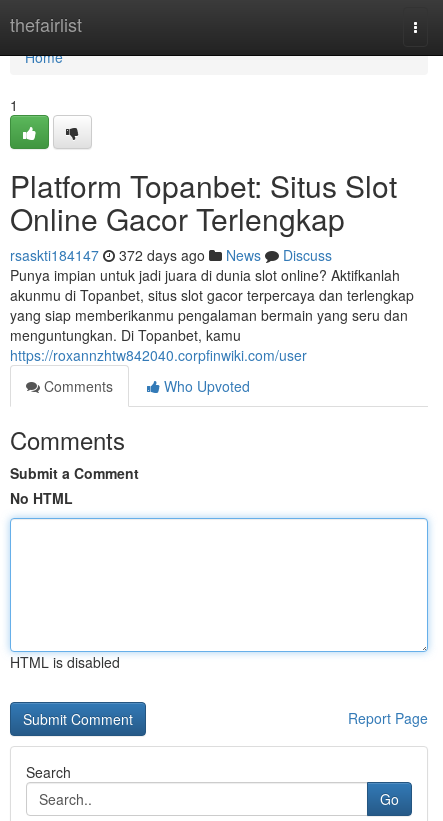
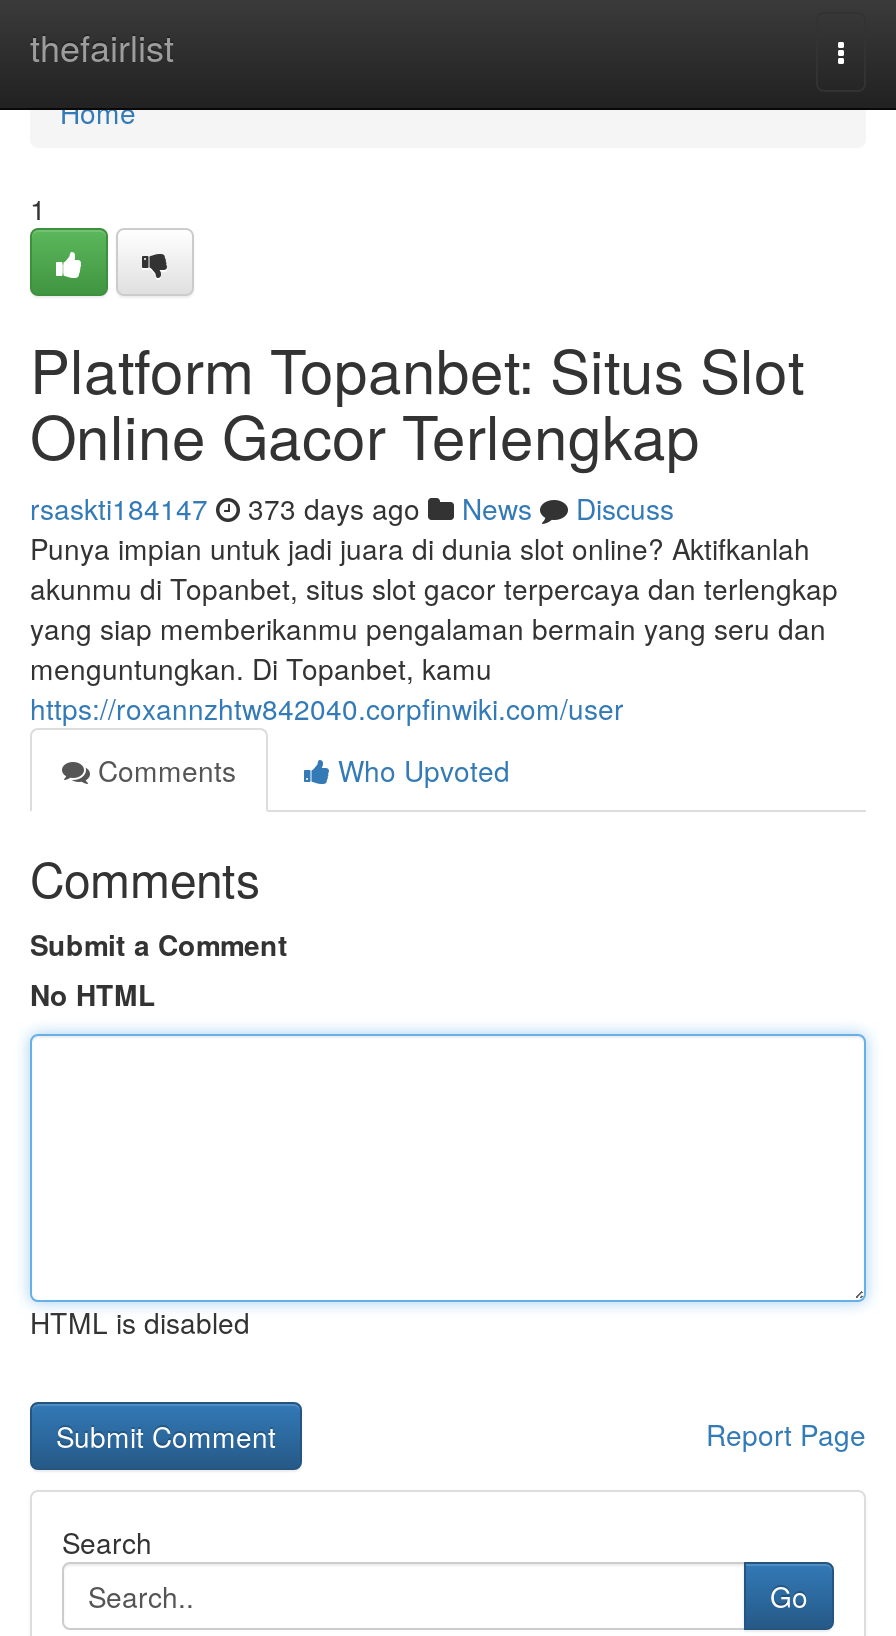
- rsaskti184147 372 days ago News Discuss
+ rsaskti184147 373 days ago News Discuss
